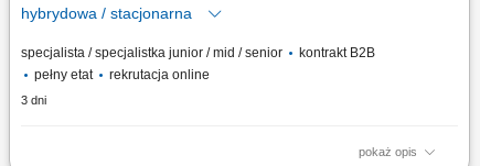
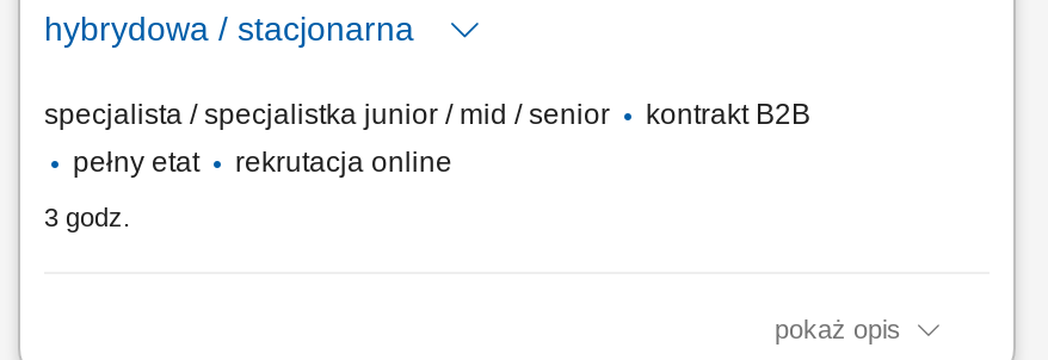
- 3 dni
+ 3 godz.
